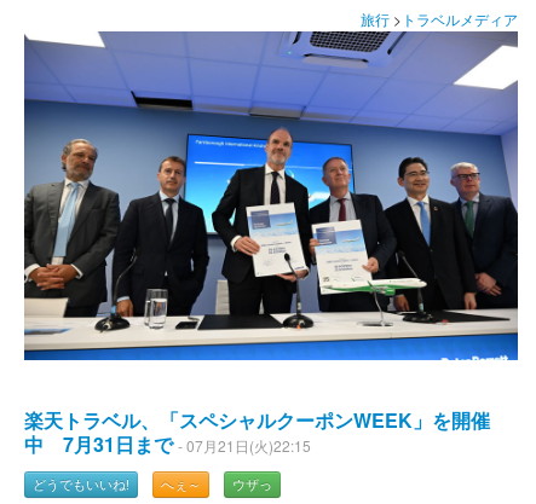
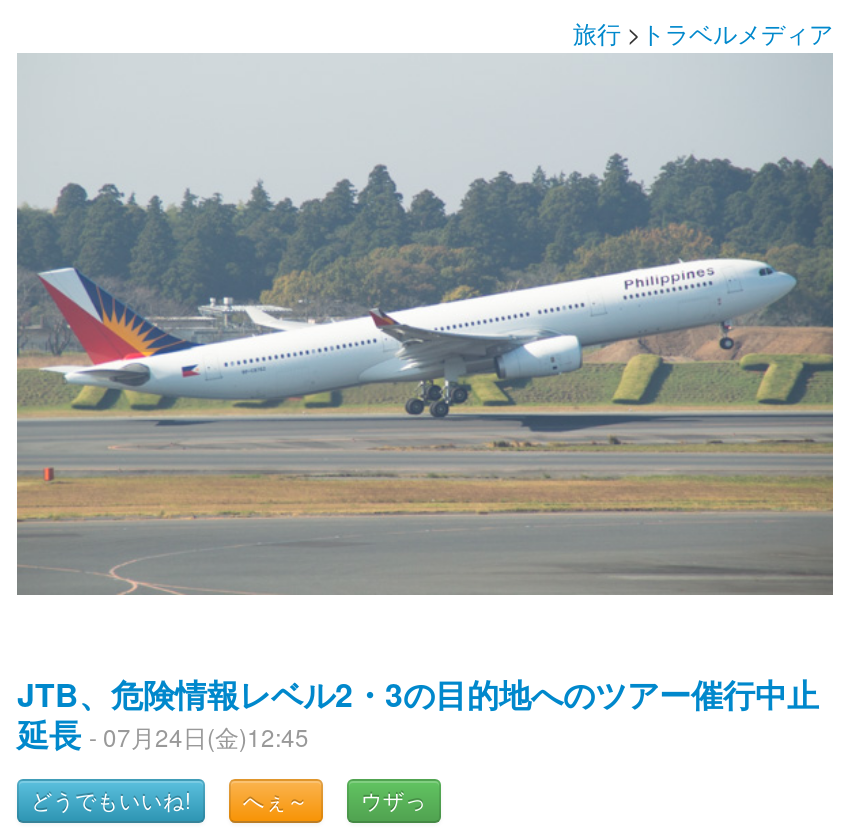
- [image]
- 楽天トラベル、「スペシャルクーポンWEEK」を開催
- 中 7月31日まで - 07月21日(火)22:15
+ [image]
+ JTB、危険情報レベル2・3の目的地へのツアー催行中止
+ 延長 - 07月24日(金)12:45
